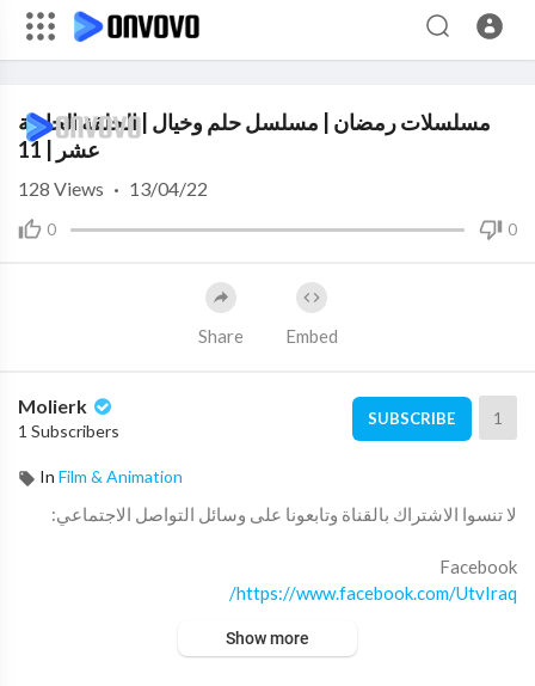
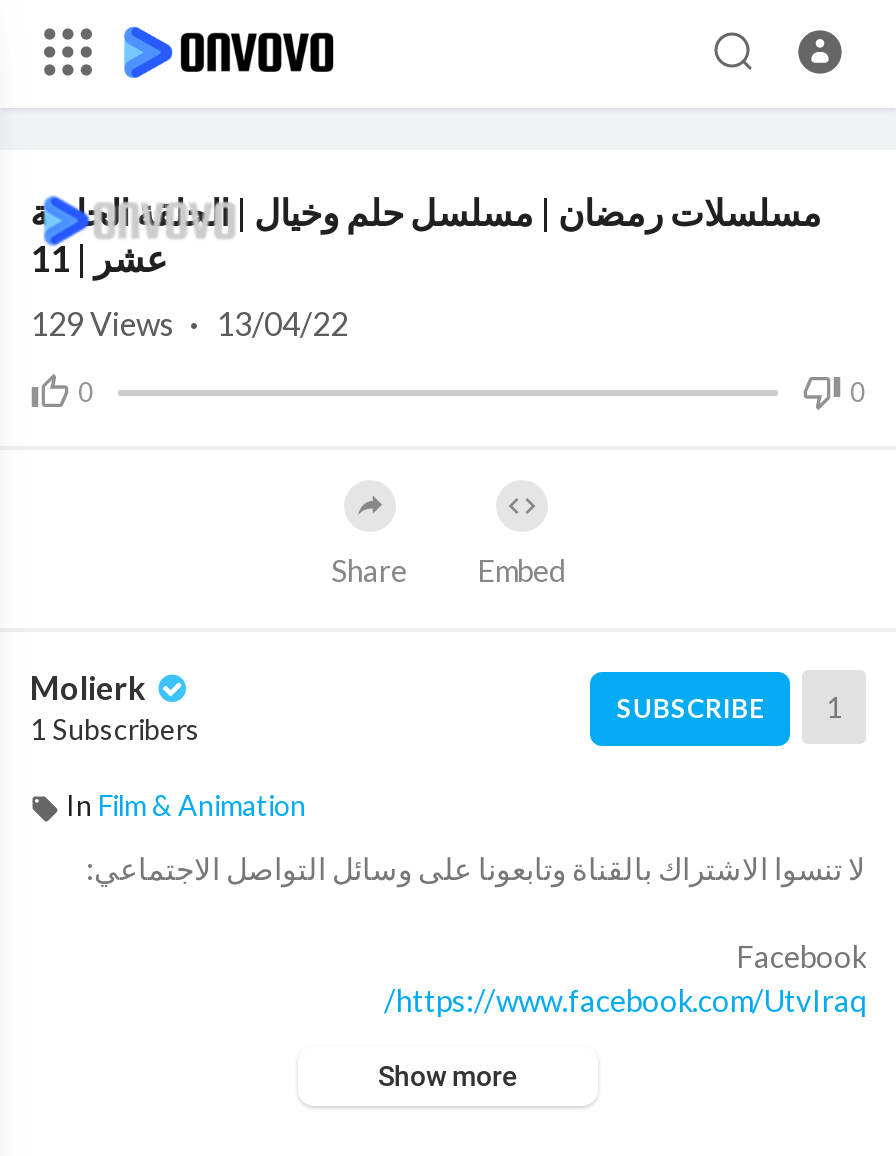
- 128 Views · 13/04/22
+ 129 Views · 13/04/22
